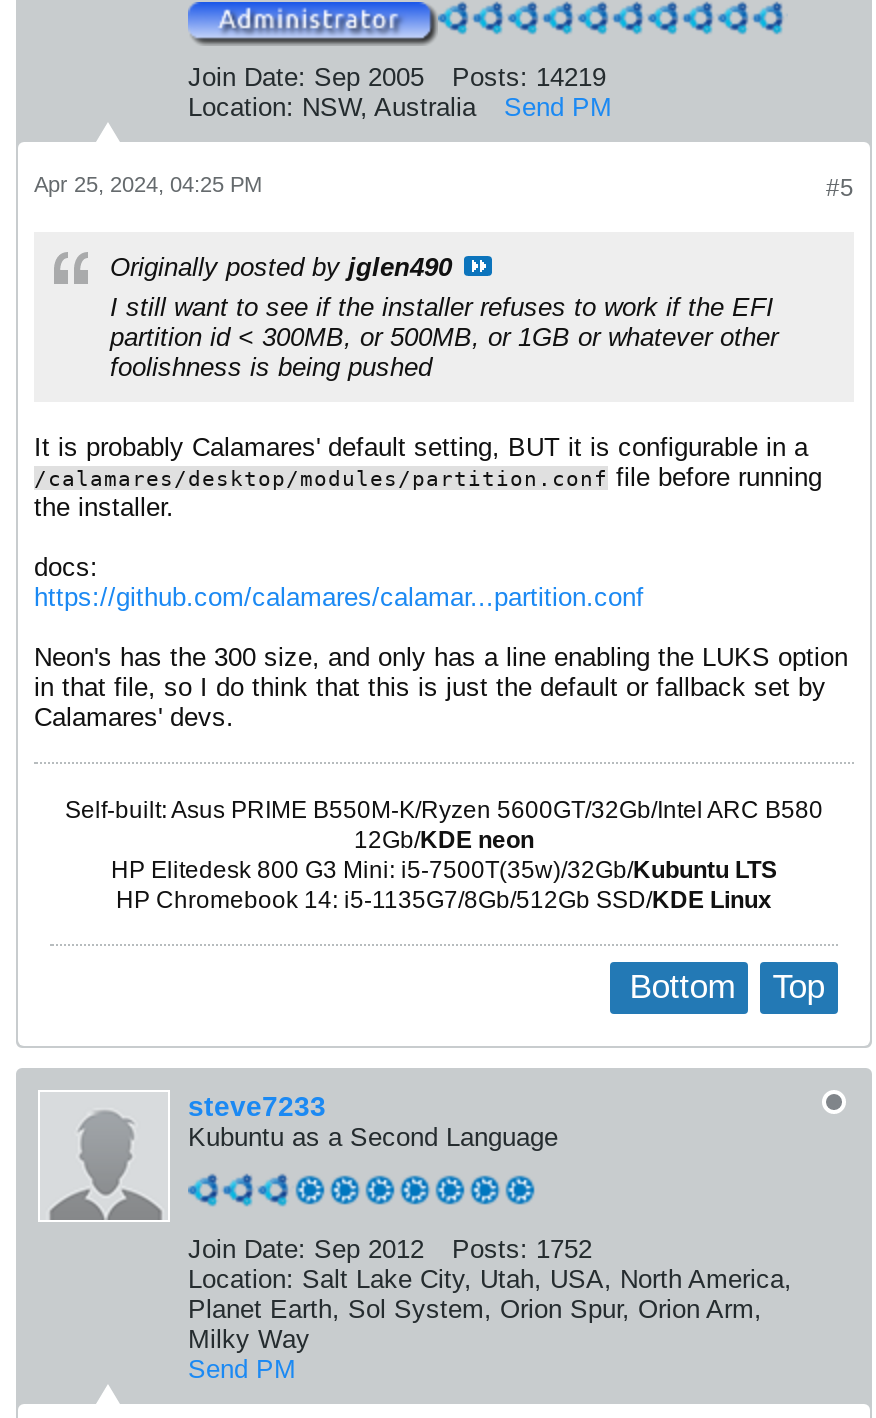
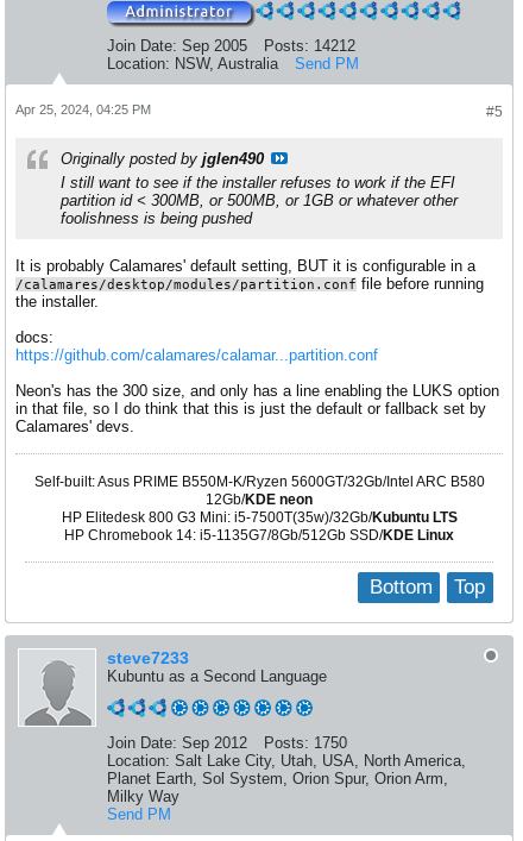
- Join Date: Sep 2005 Posts: 14219
+ Join Date: Sep 2005 Posts: 14212

- Join Date: Sep 2012 Posts: 1752
+ Join Date: Sep 2012 Posts: 1750
